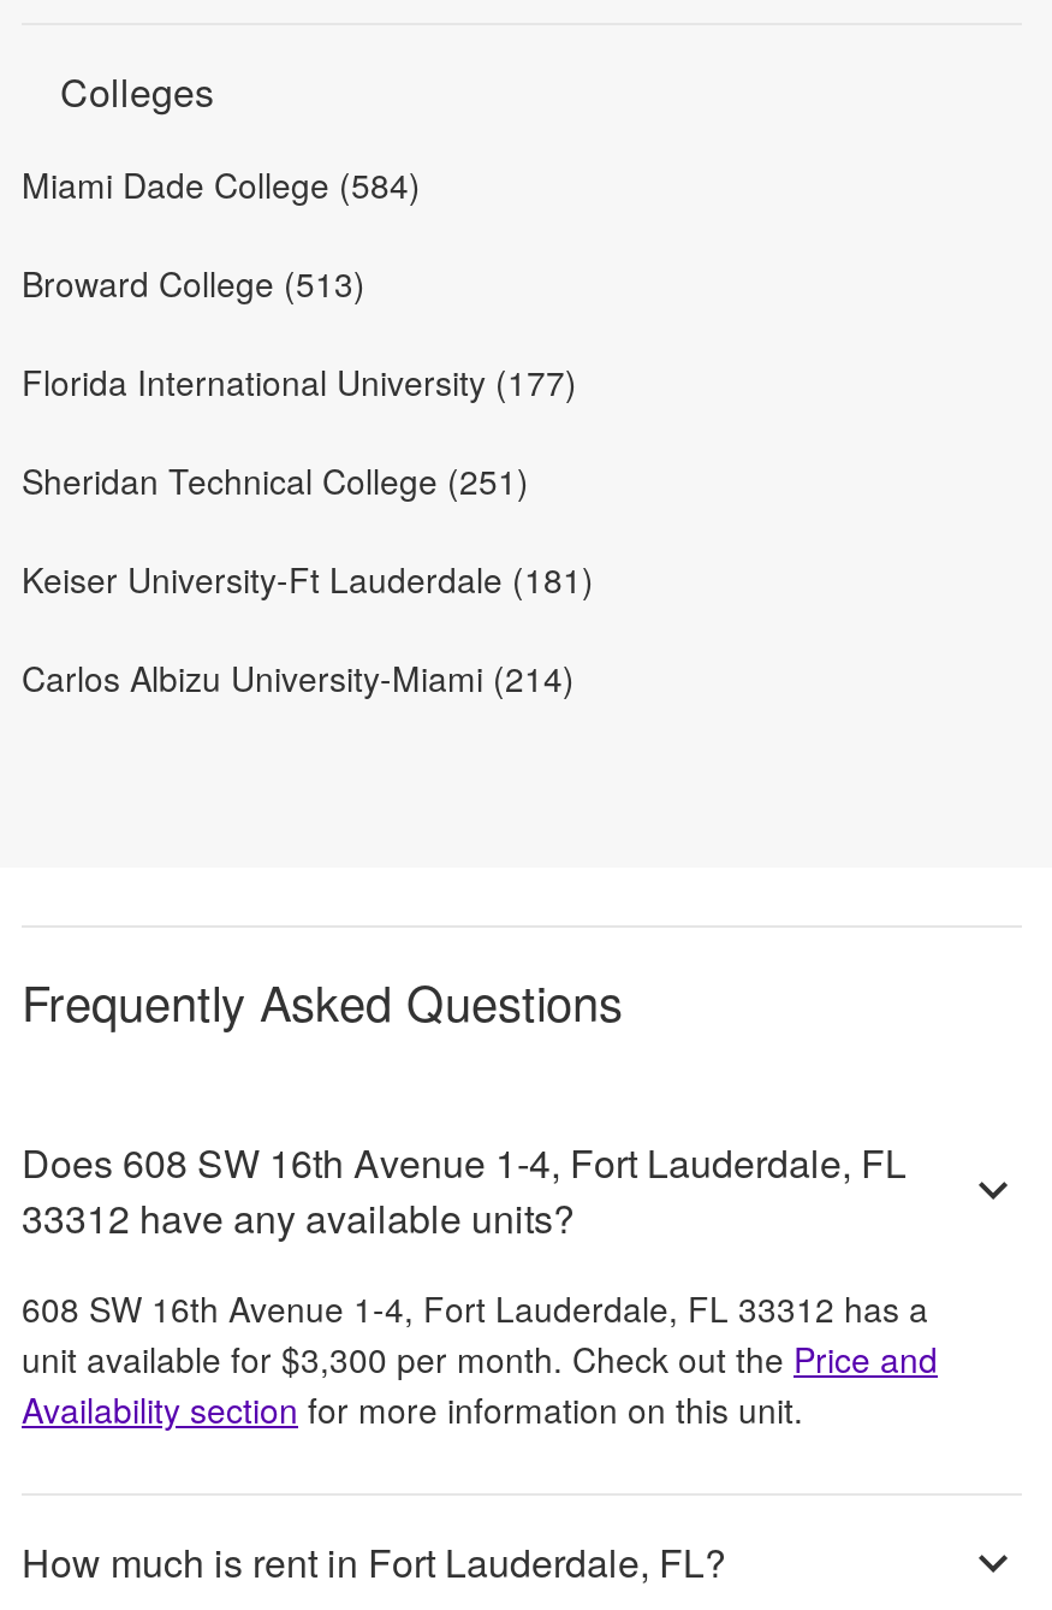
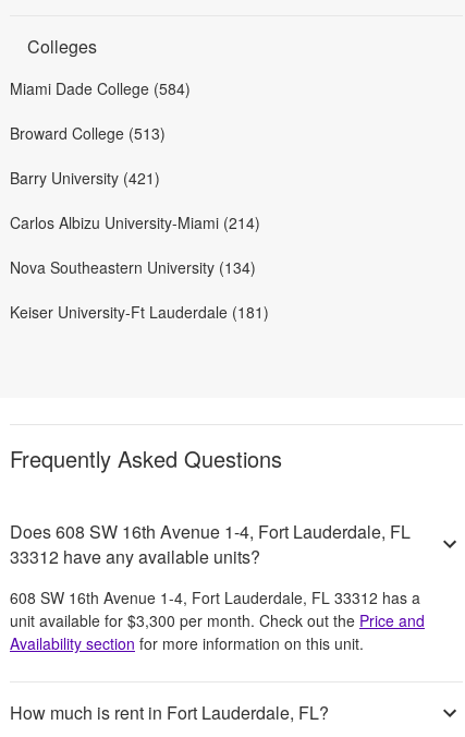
- Florida International University (177)
- Sheridan Technical College (251)
+ Barry University (421)

moved down: Keiser University-Ft Lauderdale (181)

moved up: Carlos Albizu University-Miami (214)

+ Nova Southeastern University (134)
